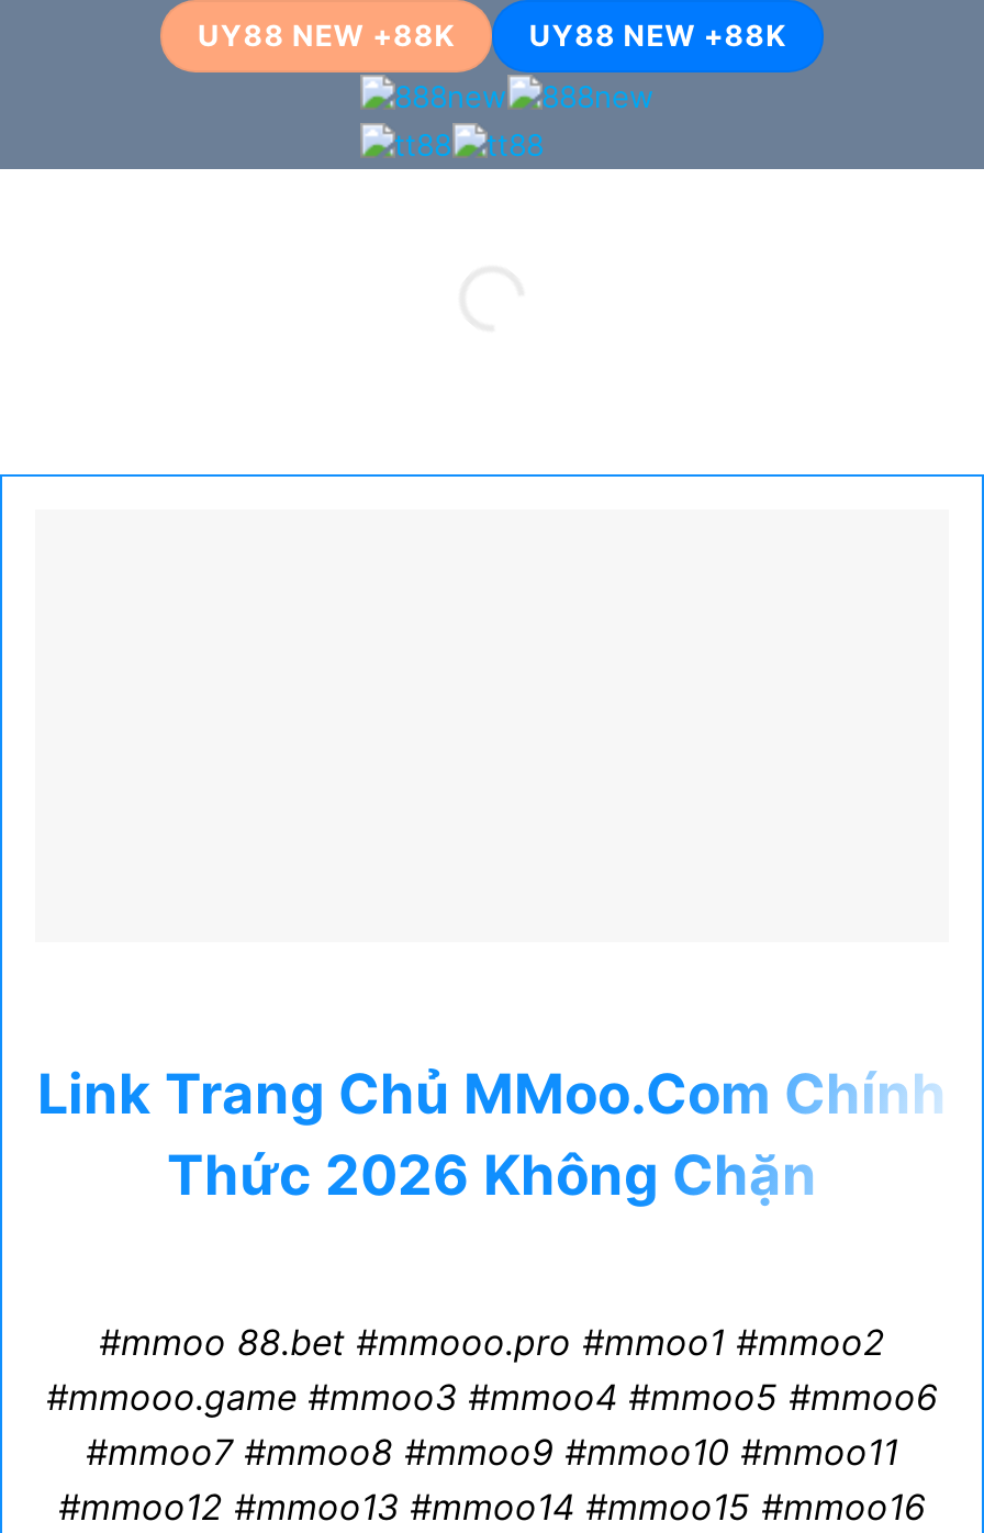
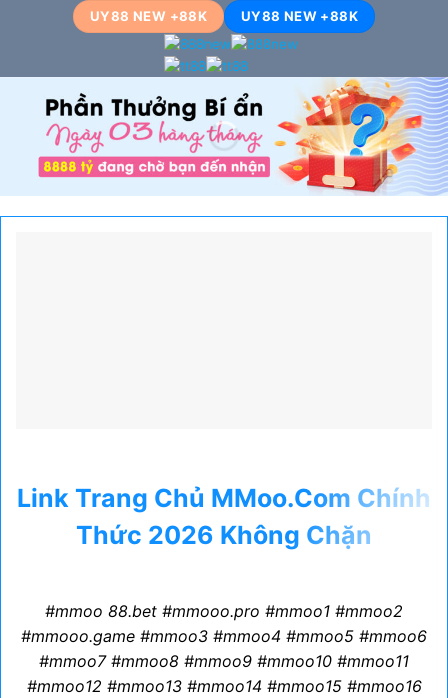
+ [image]
